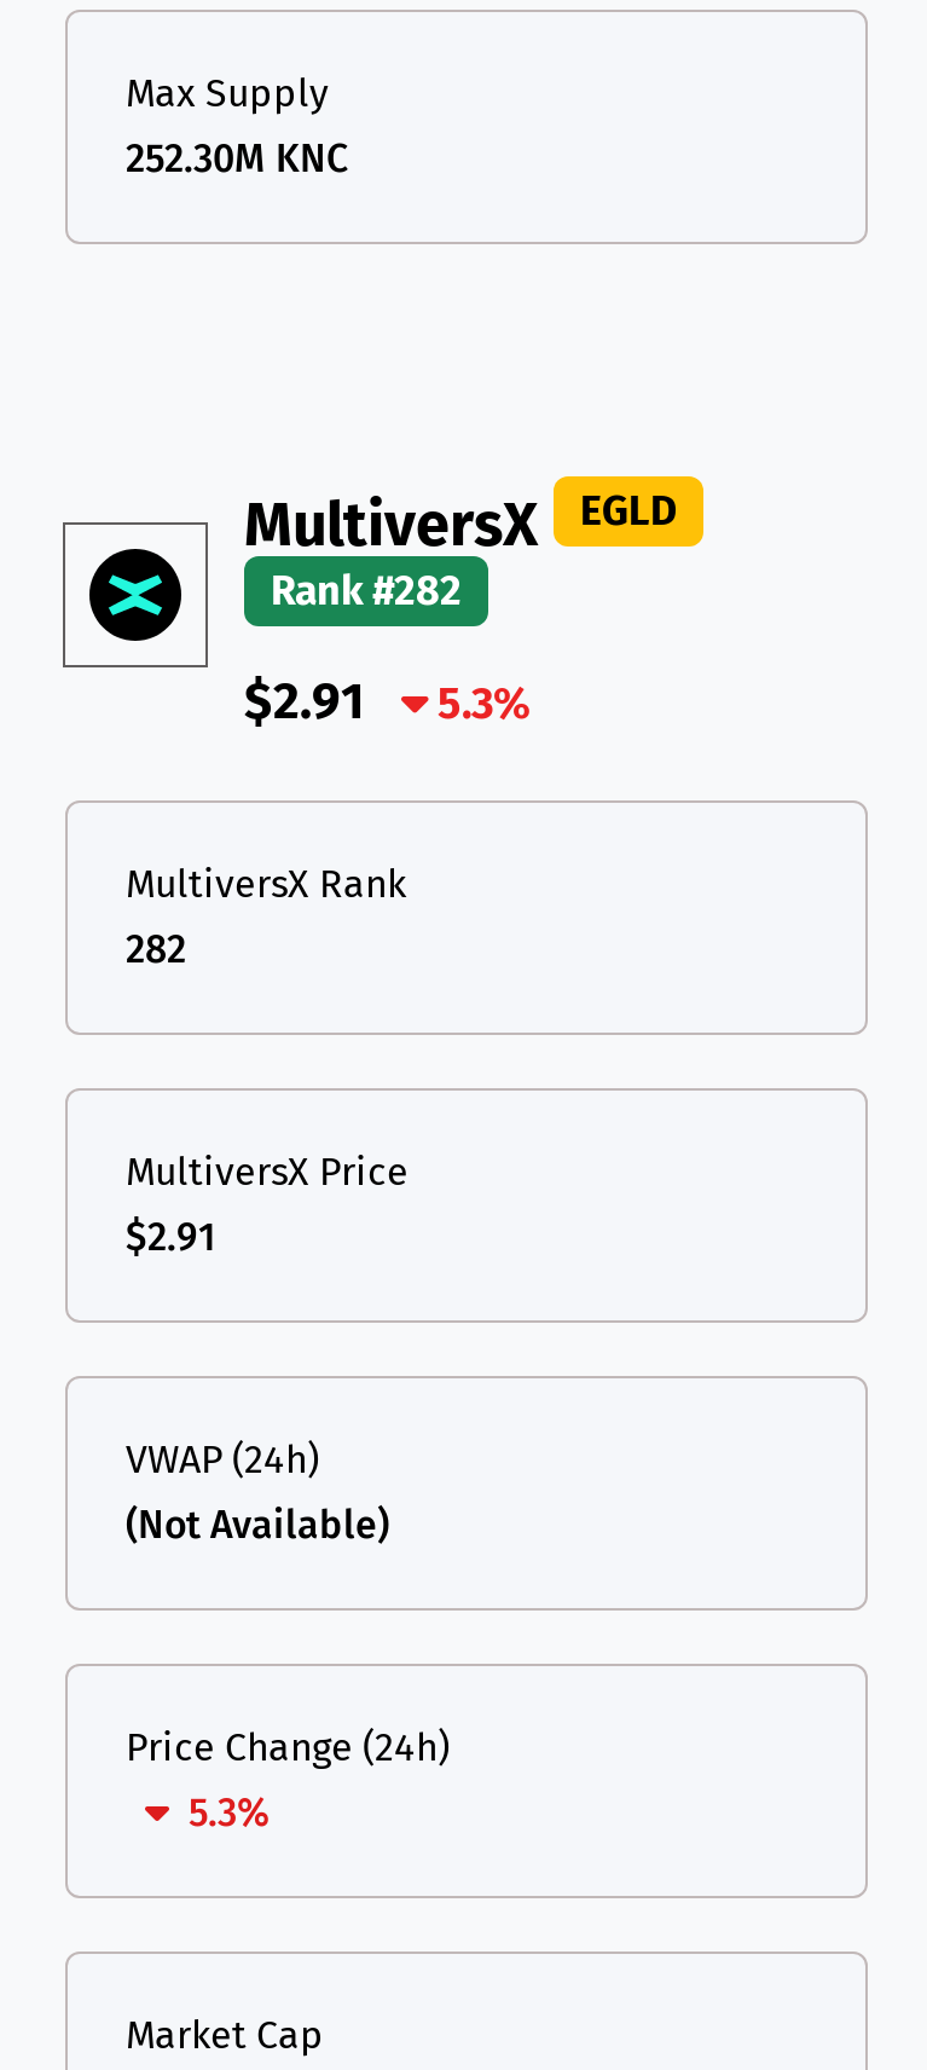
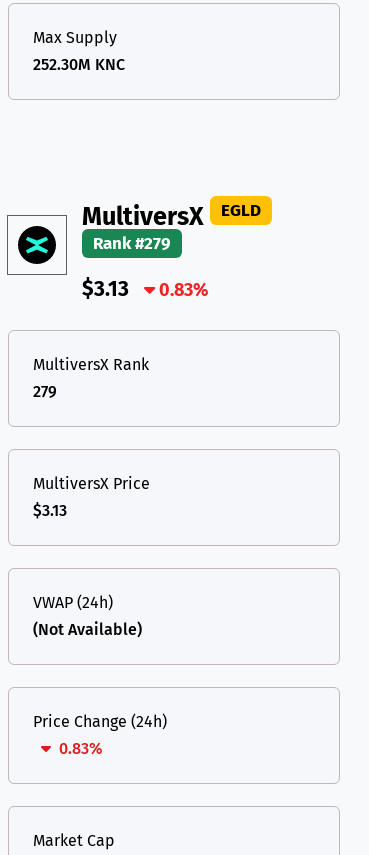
- Rank #282
+ Rank #279

- $2.91
+ $3.13

- 5.3%
+ 0.83%

- 282
+ 279

- $2.91
+ $3.13

- 5.3%
+ 0.83%
